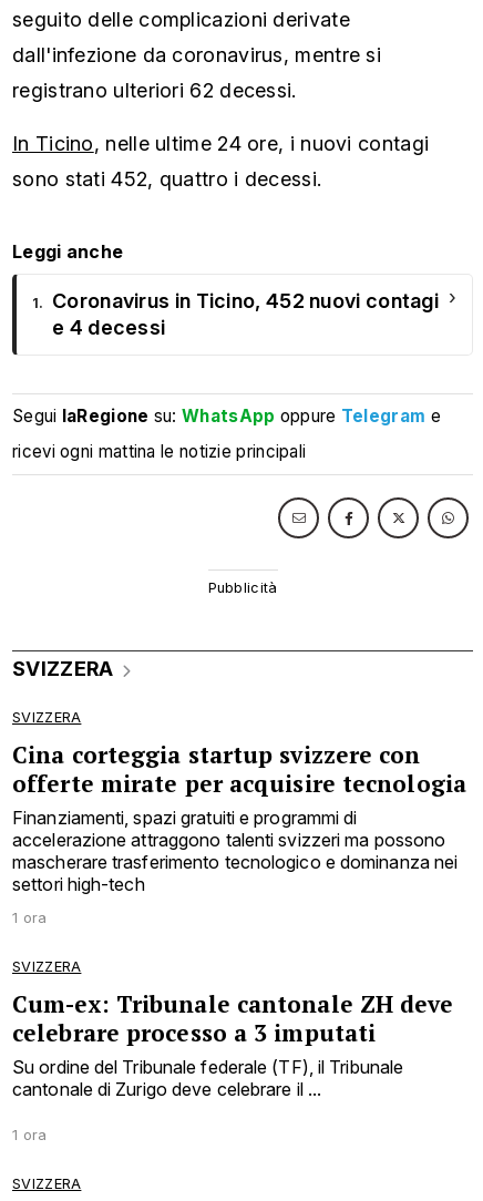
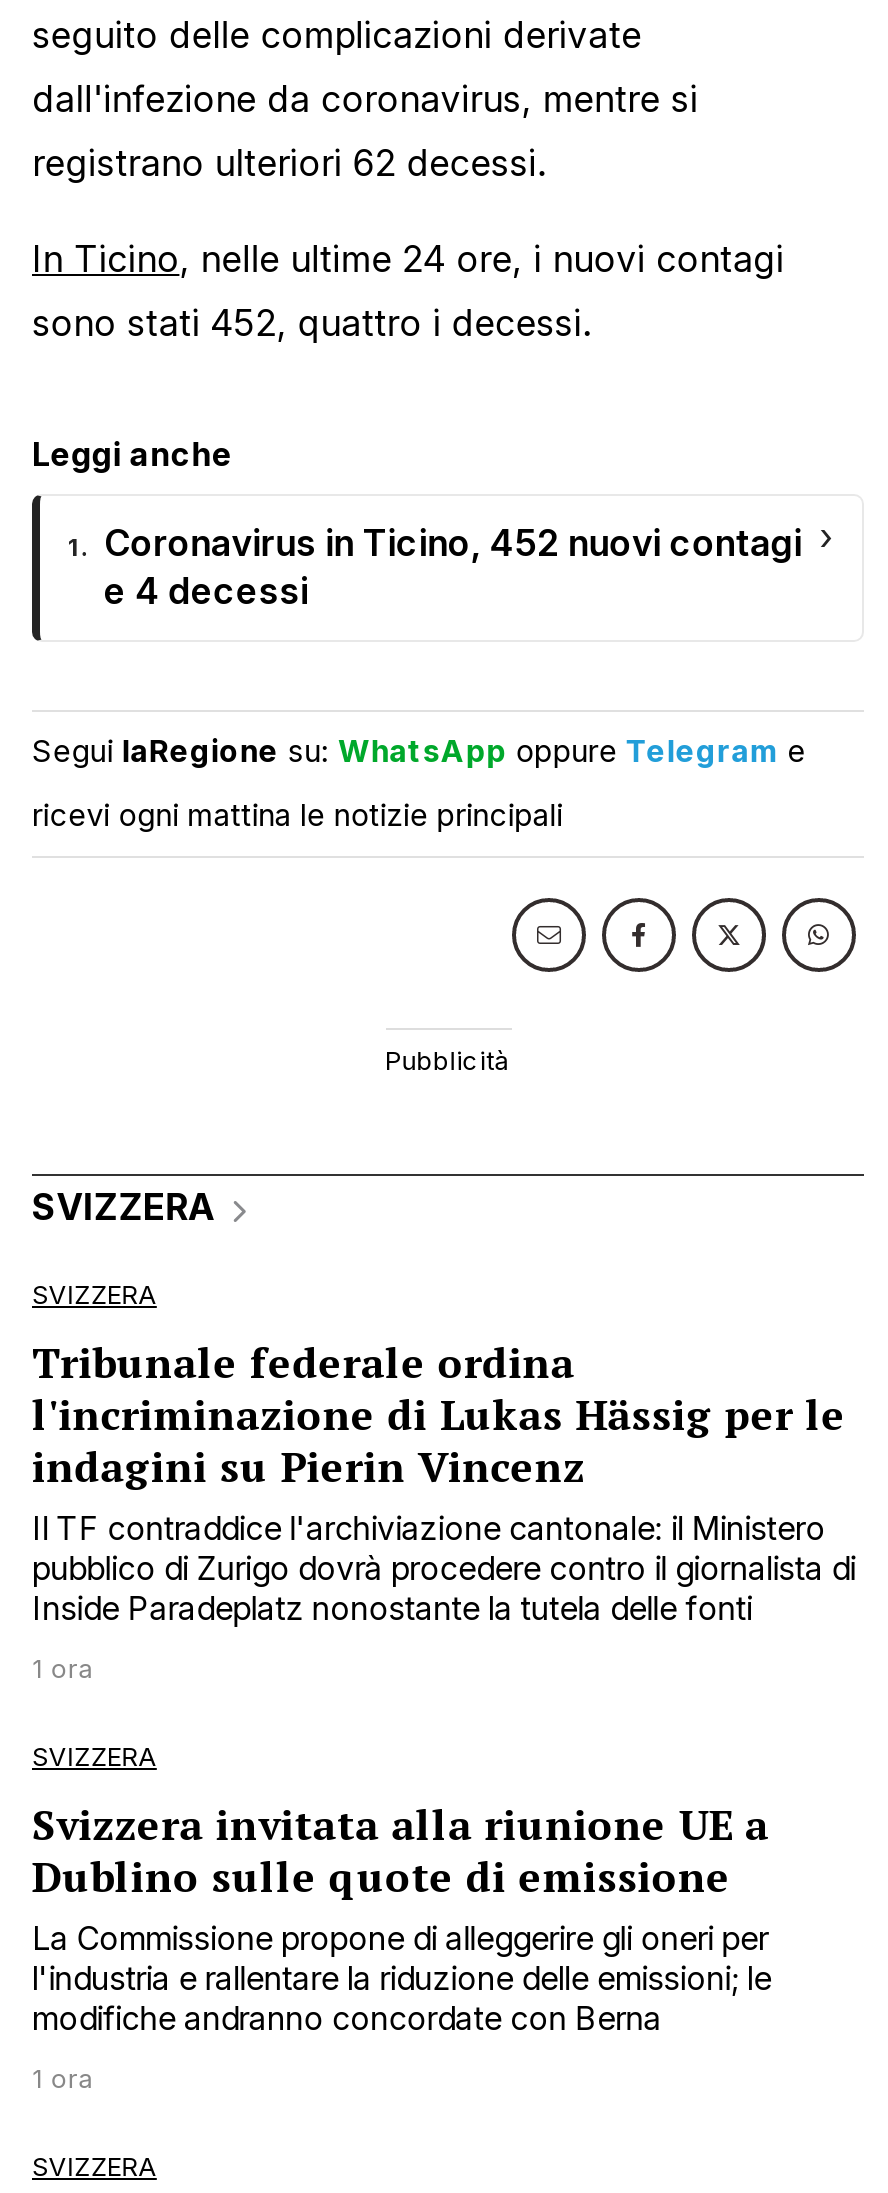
- Cina corteggia startup svizzere con
- offerte mirate per acquisire tecnologia
- Finanziamenti, spazi gratuiti e programmi di
- accelerazione attraggono talenti svizzeri ma possono
- mascherare trasferimento tecnologico e dominanza nei
- settori high-tech
+ Tribunale federale ordina
+ l'incriminazione di Lukas Hässig per le
+ indagini su Pierin Vincenz
+ Il TF contraddice l'archiviazione cantonale: il Ministero
+ pubblico di Zurigo dovrà procedere contro il giornalista di
+ Inside Paradeplatz nonostante la tutela delle fonti

- Cum-ex: Tribunale cantonale ZH deve
- celebrare processo a 3 imputati
- Su ordine del Tribunale federale (TF), il Tribunale
- cantonale di Zurigo deve celebrare il ...
+ Svizzera invitata alla riunione UE a
+ Dublino sulle quote di emissione
+ La Commissione propone di alleggerire gli oneri per
+ l'industria e rallentare la riduzione delle emissioni; le
+ modifiche andranno concordate con Berna
